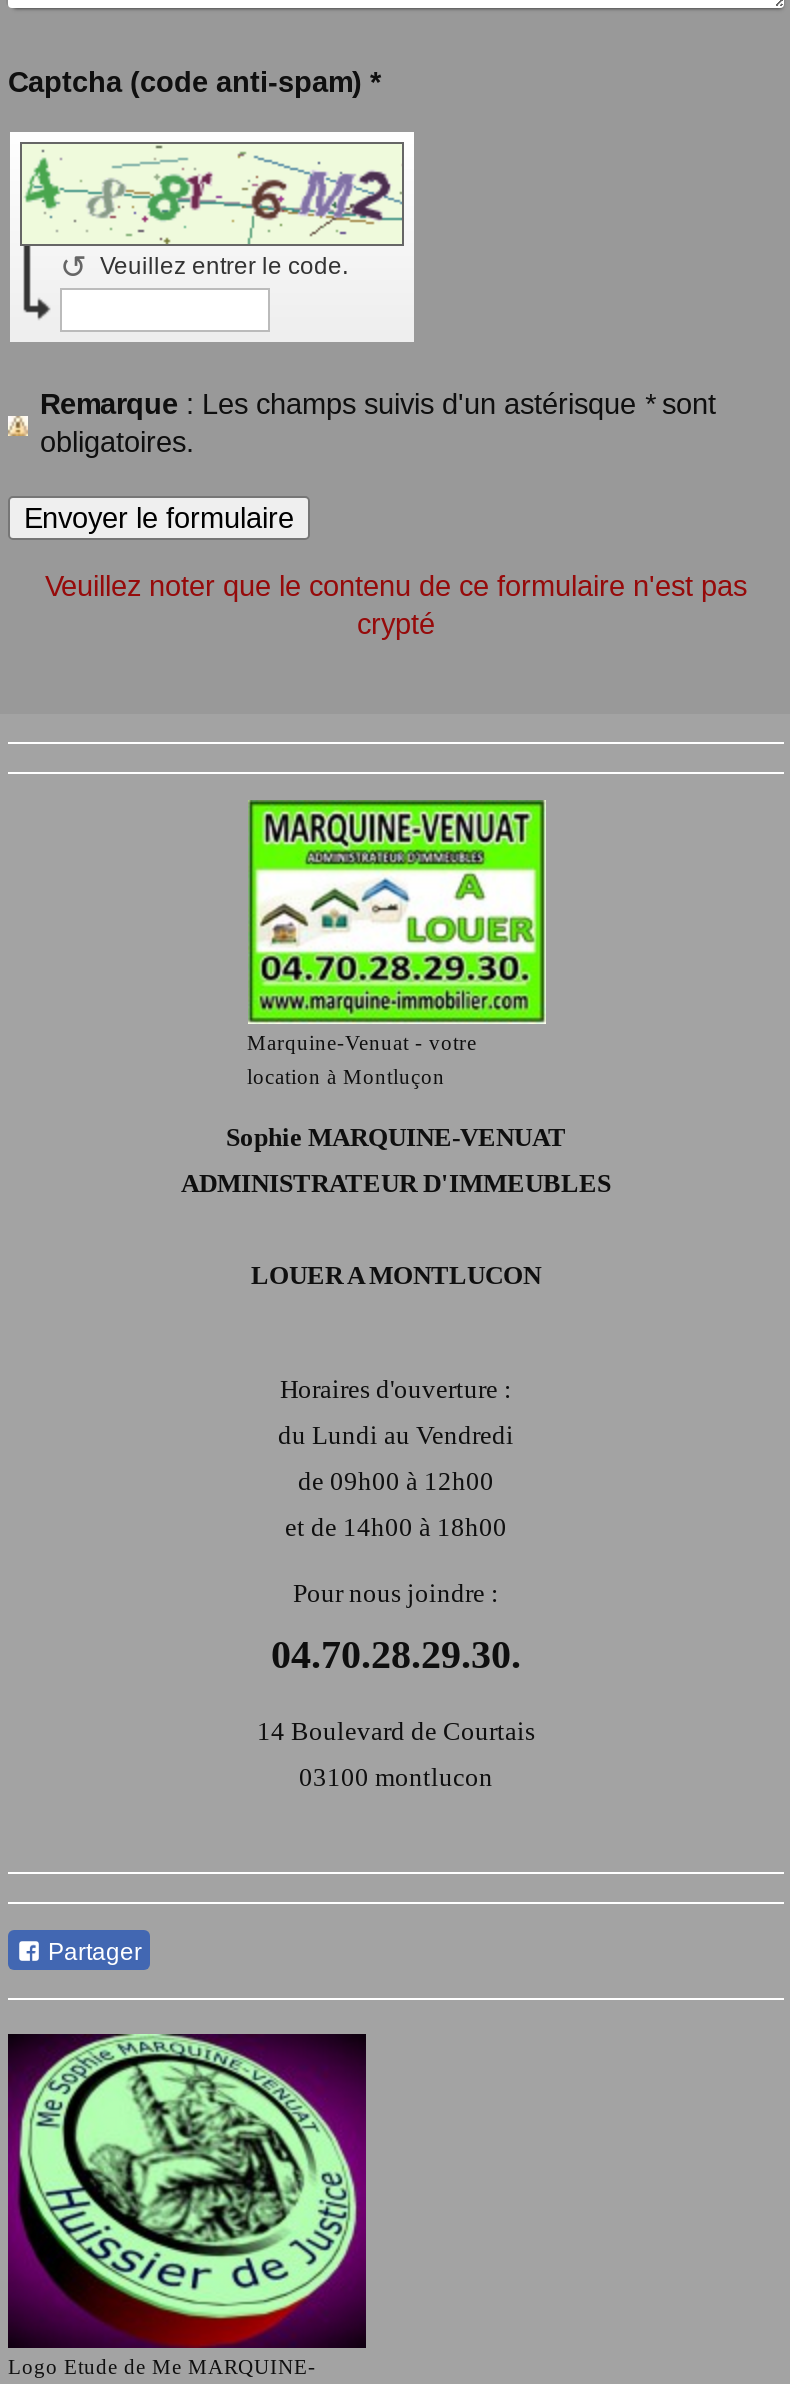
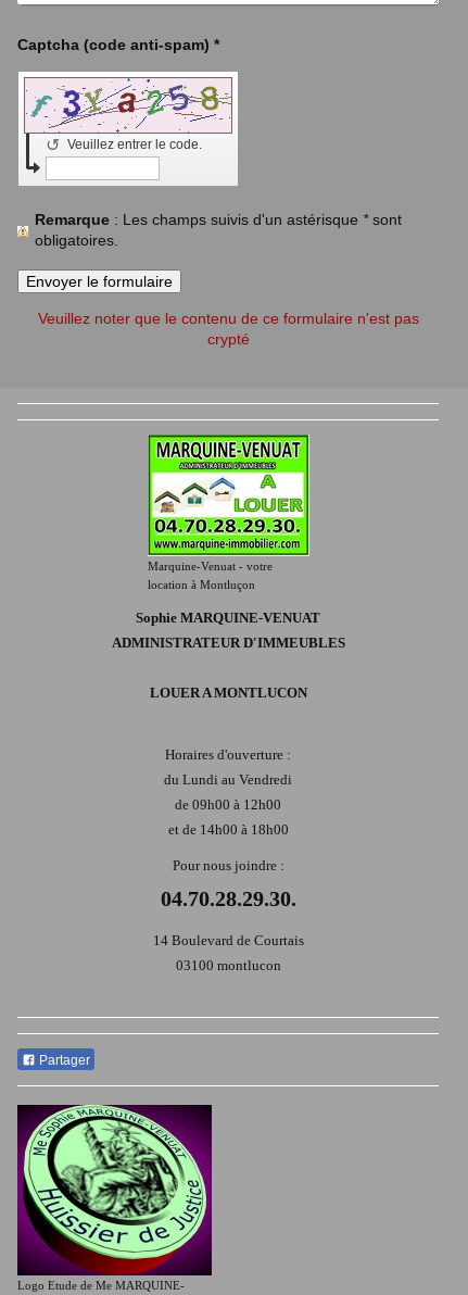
- [image]
+ [image]
